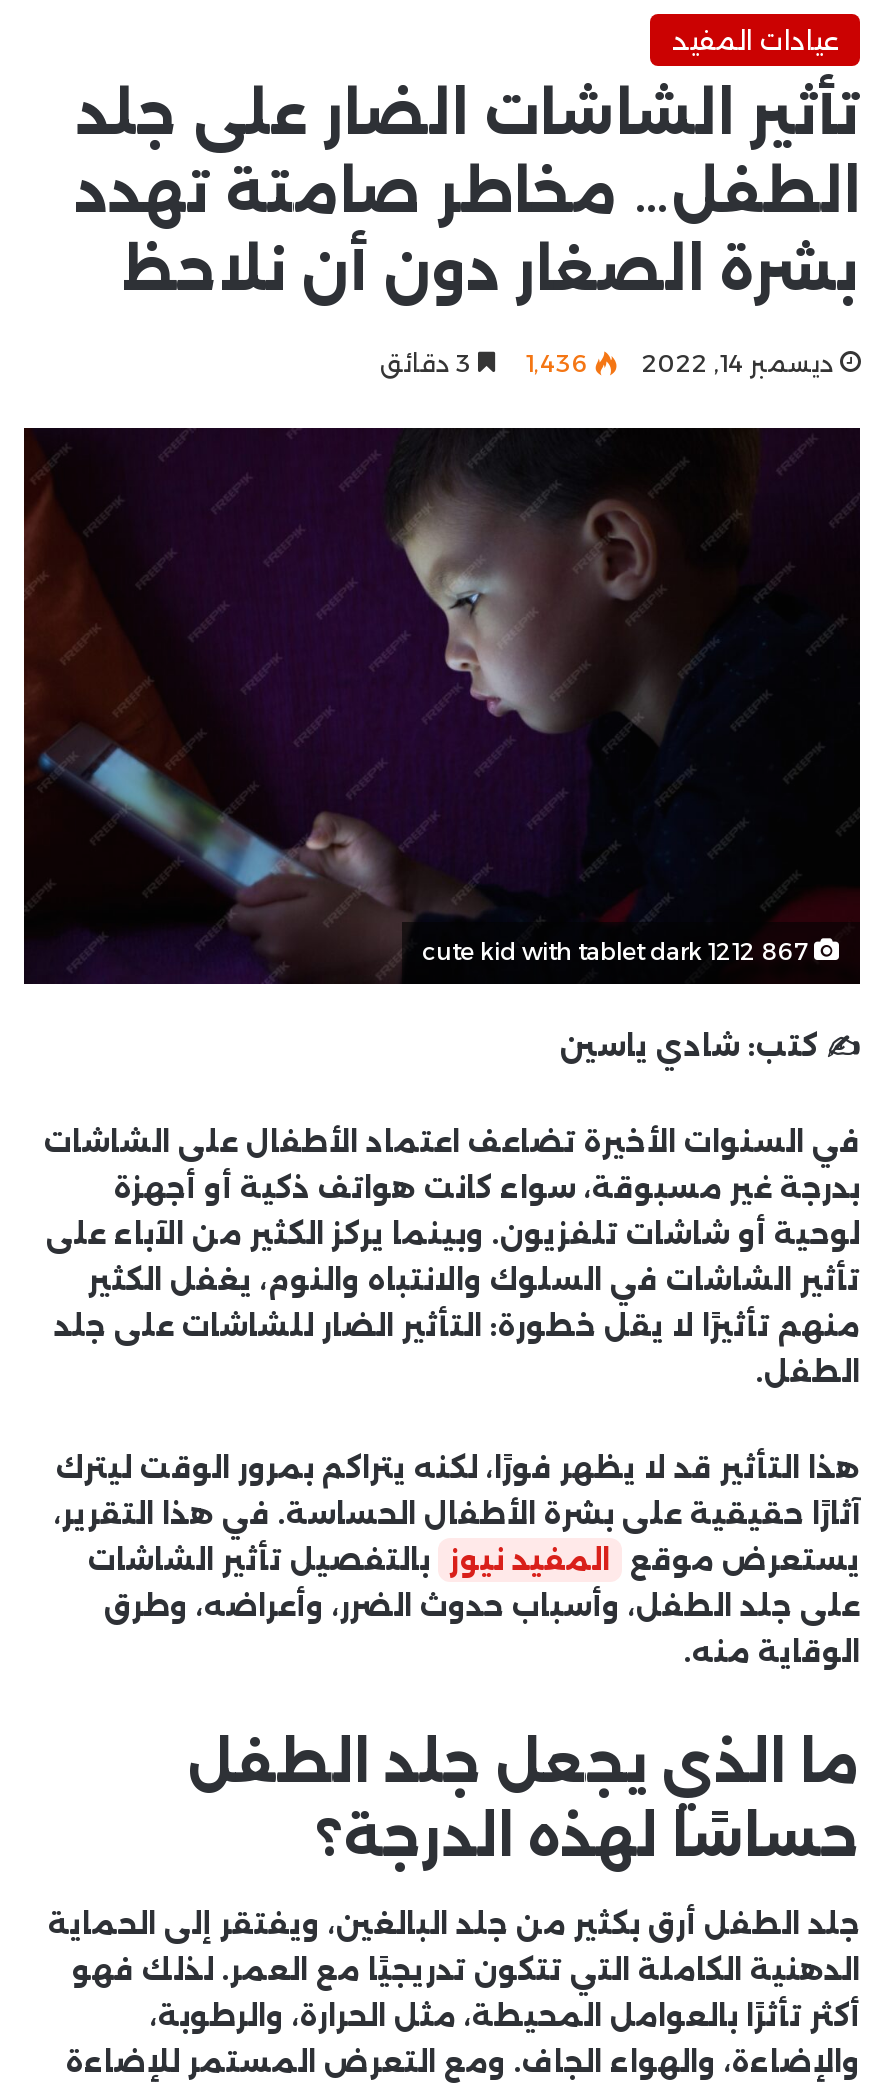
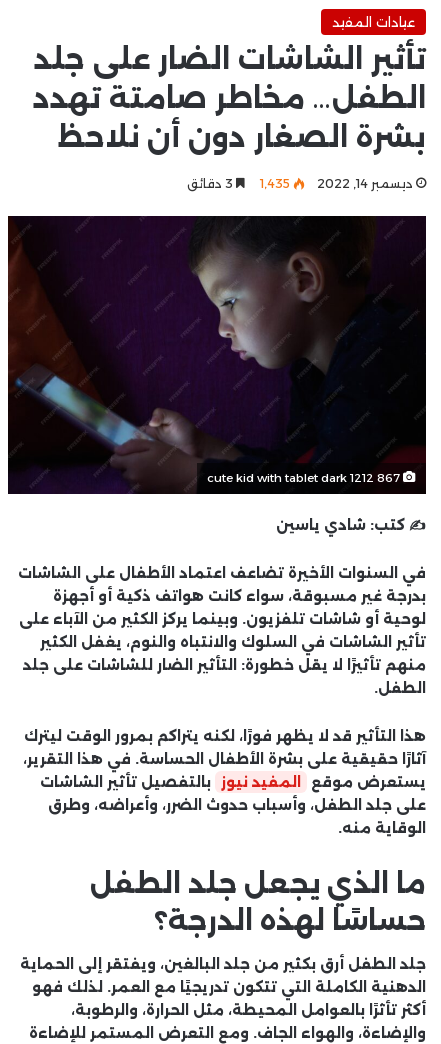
- 1٬436
+ 1٬435
